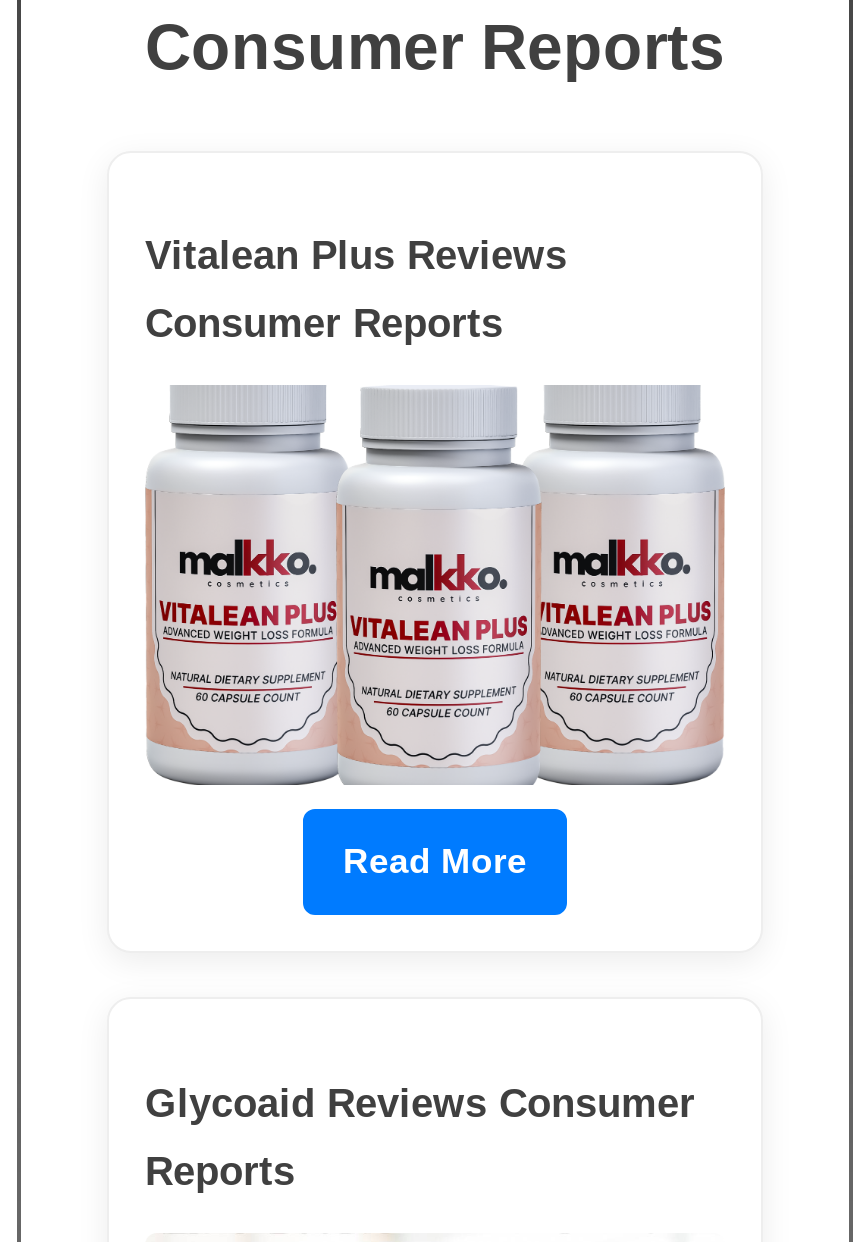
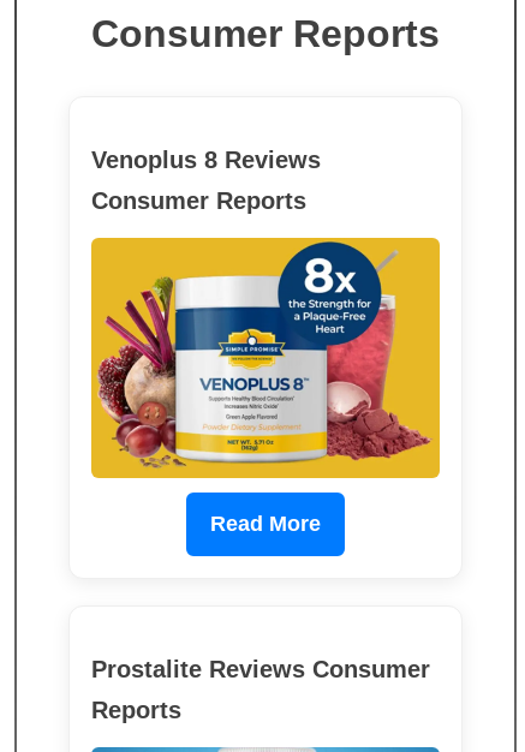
- Vitalean Plus Reviews
+ Venoplus 8 Reviews

- [image]
+ [image]

- Glycoaid Reviews Consumer
+ Prostalite Reviews Consumer
